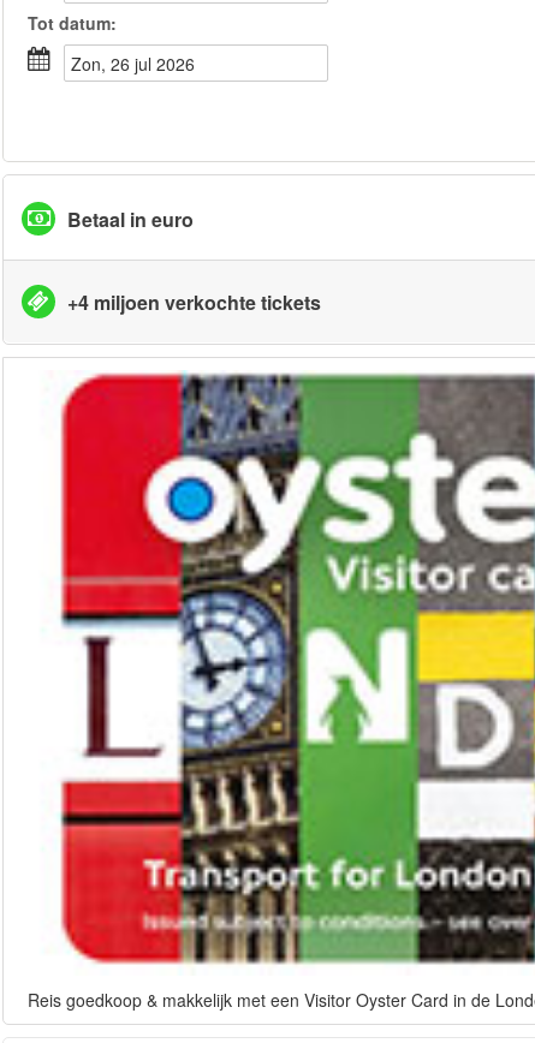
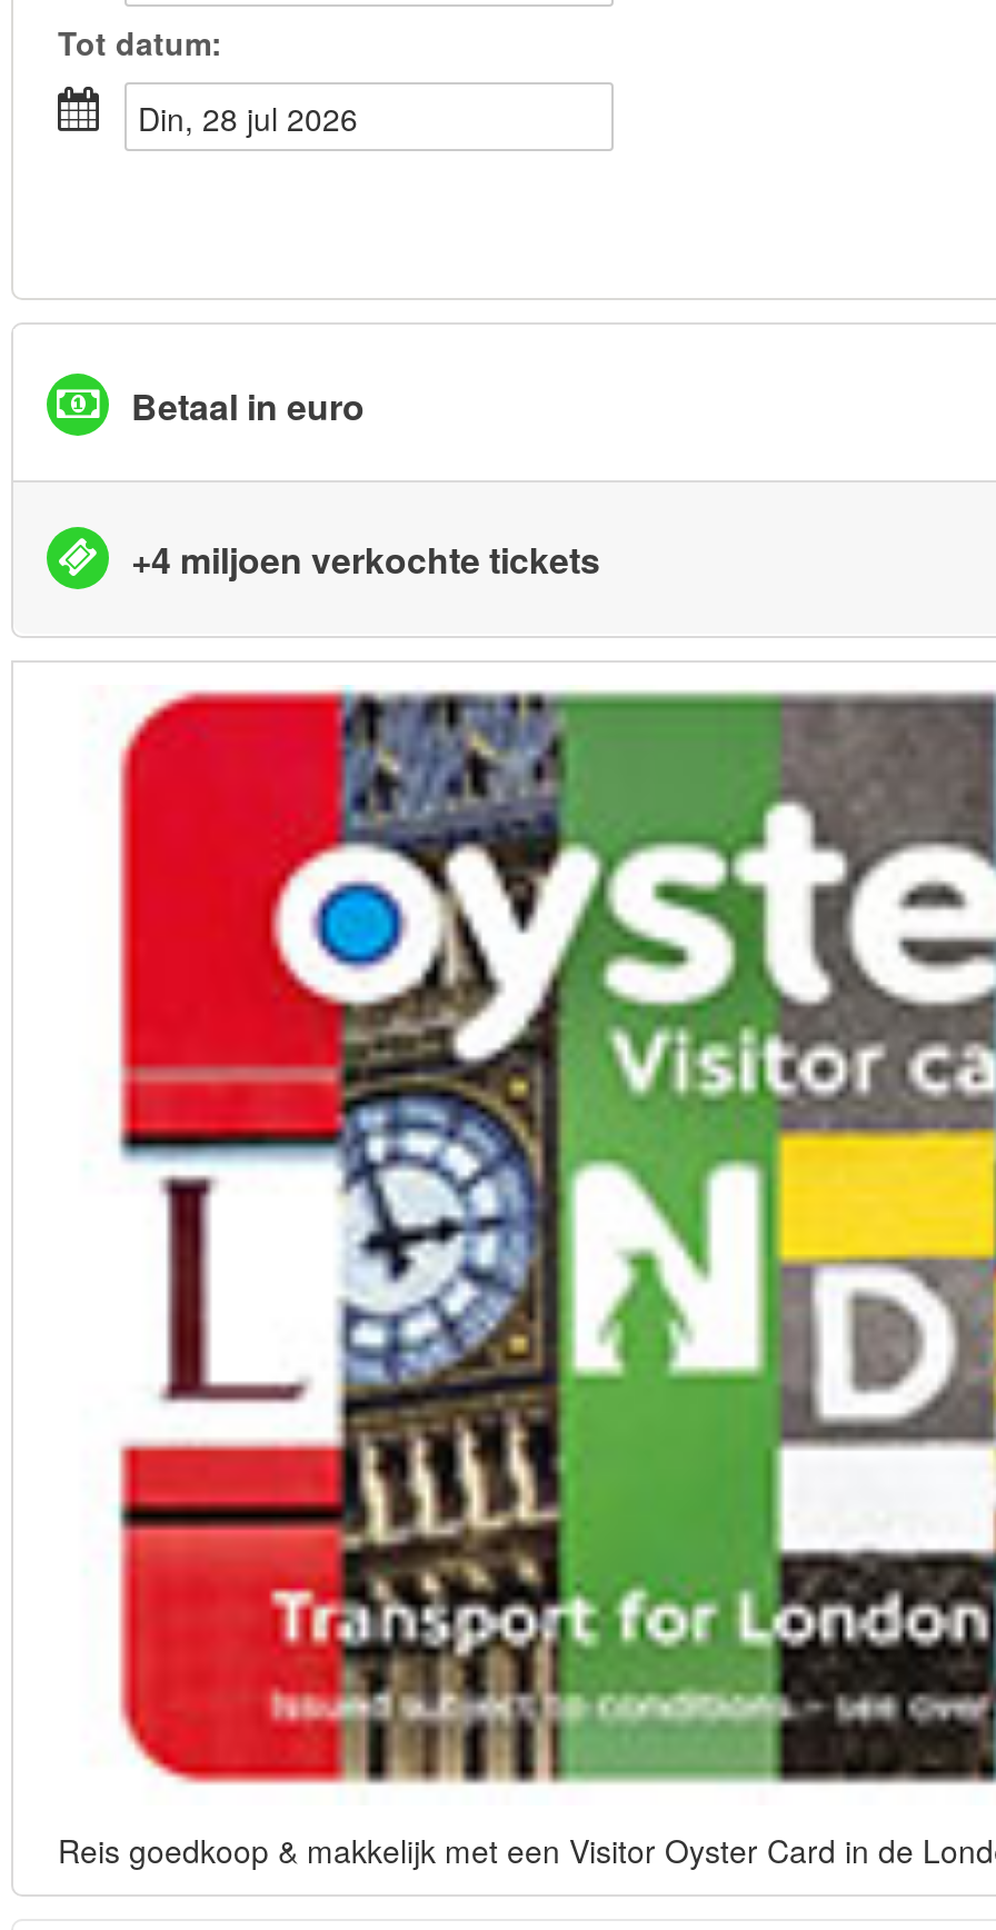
- zon, 26 jul 2026
+ din, 28 jul 2026
